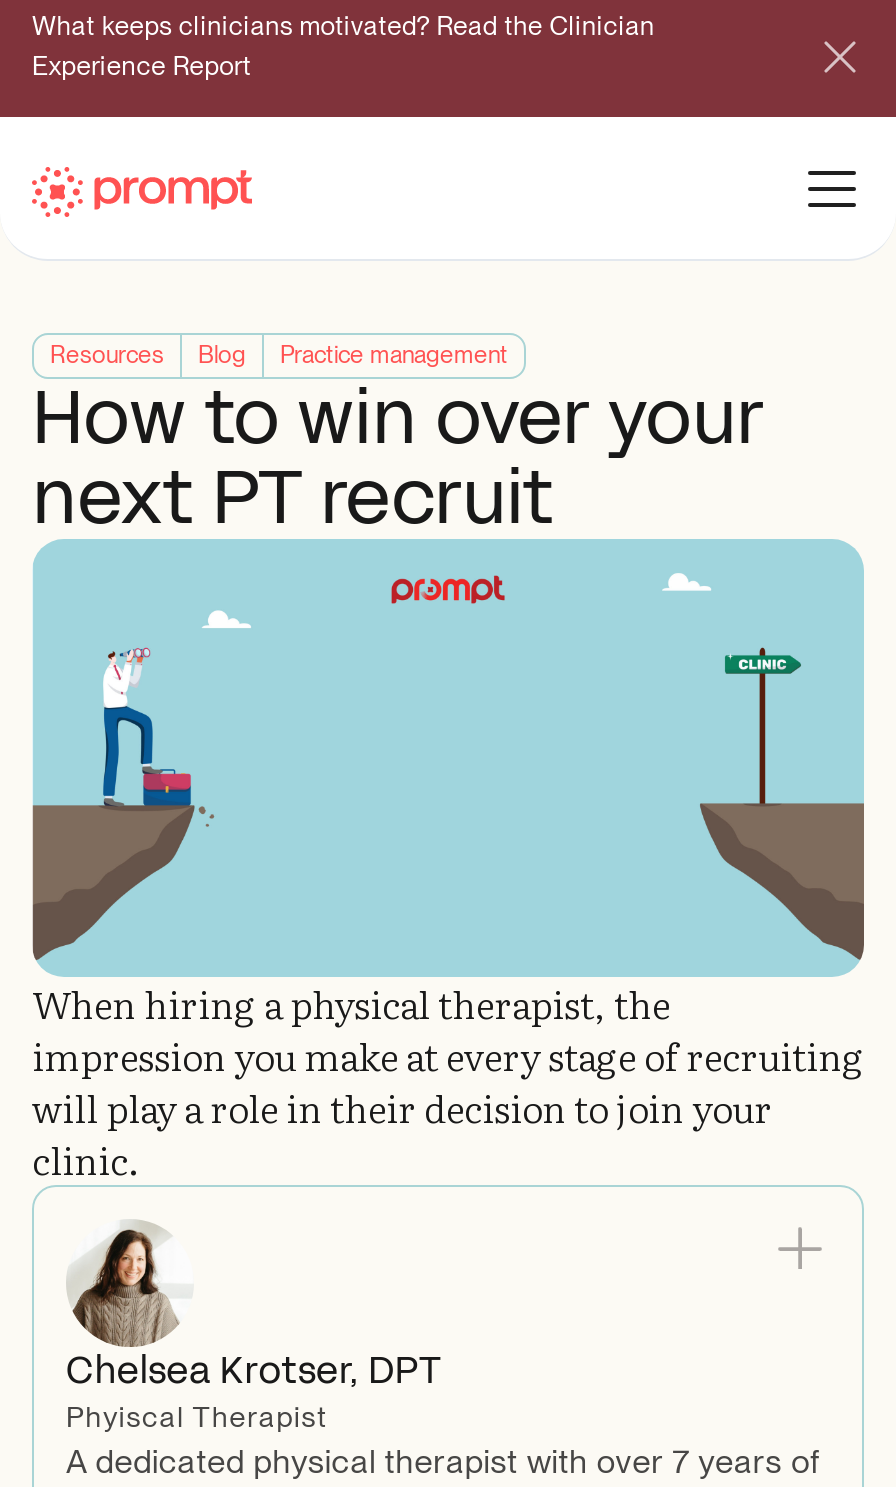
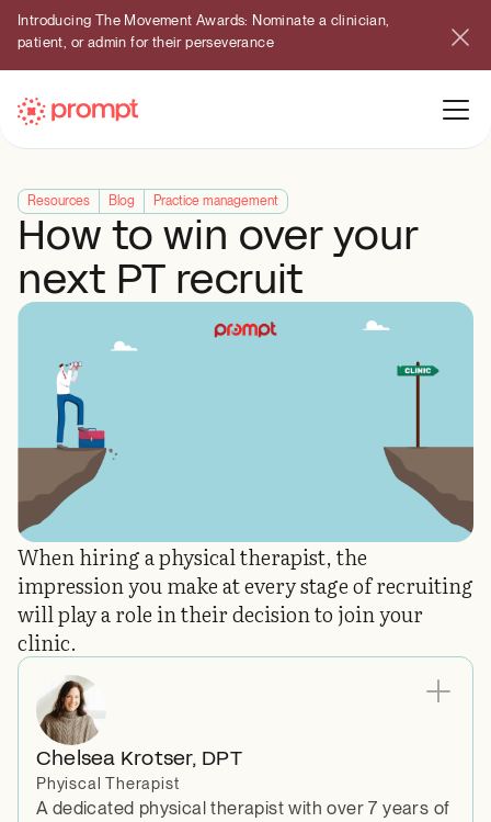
- What keeps clinicians motivated? Read the Clinician
- Experience Report
+ Introducing The Movement Awards: Nominate a clinician,
+ patient, or admin for their perseverance
